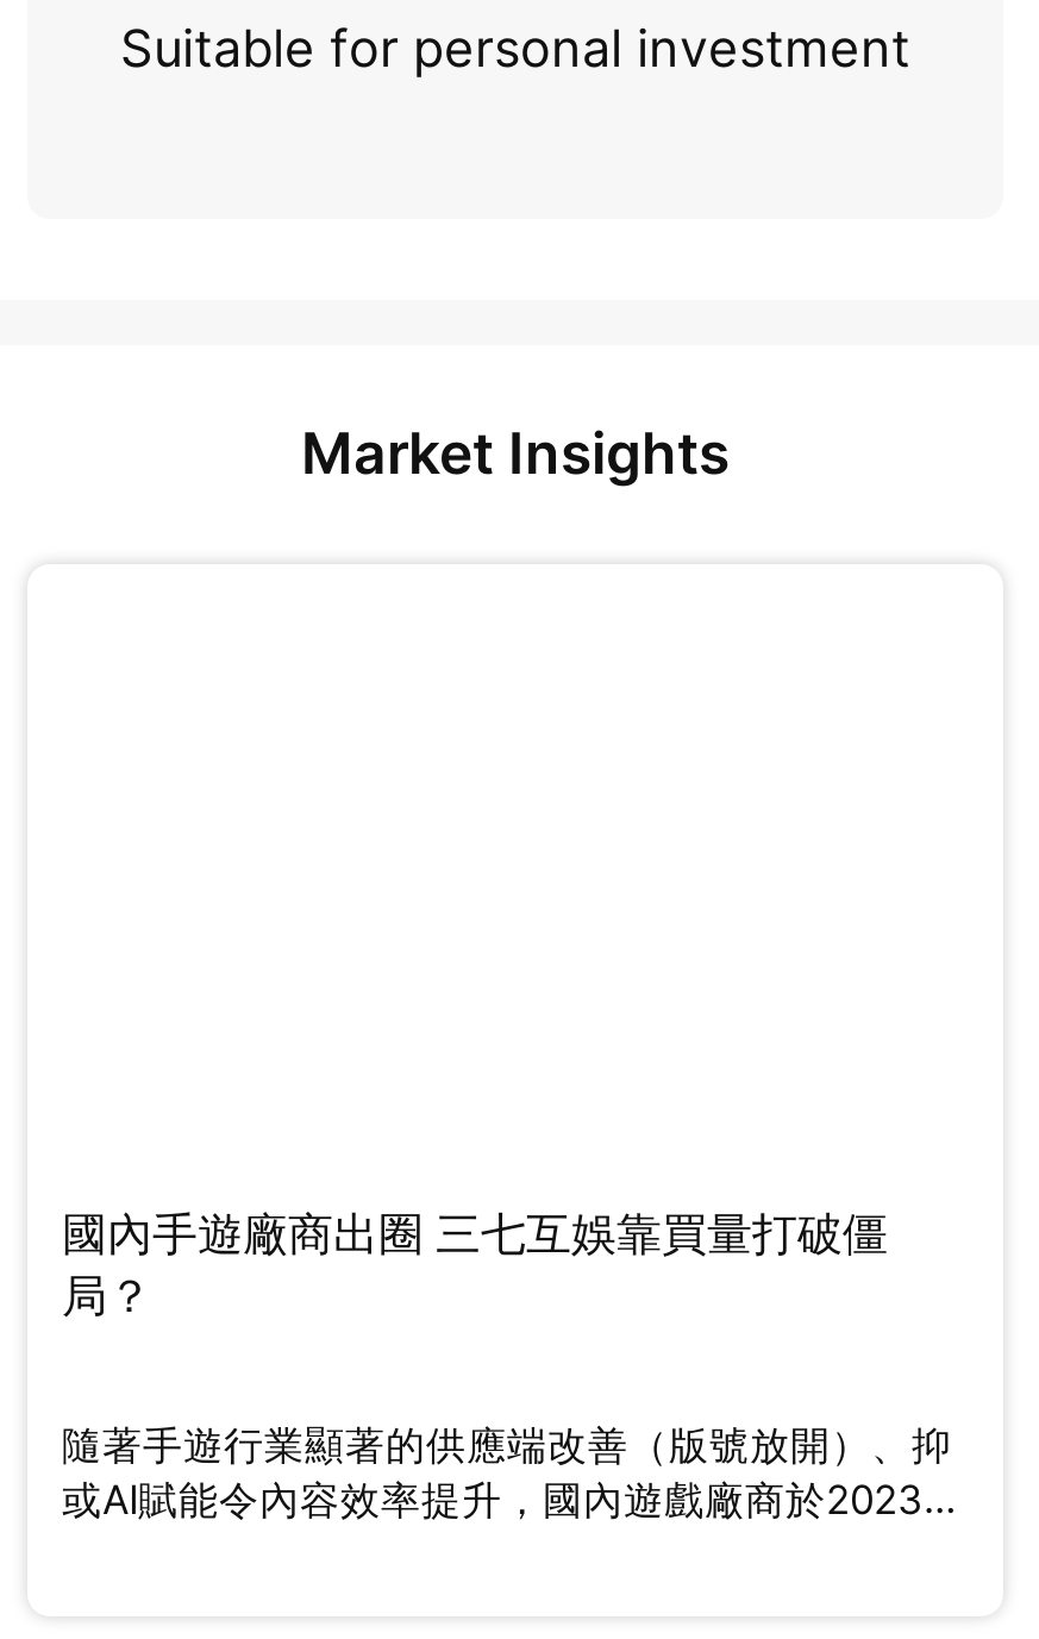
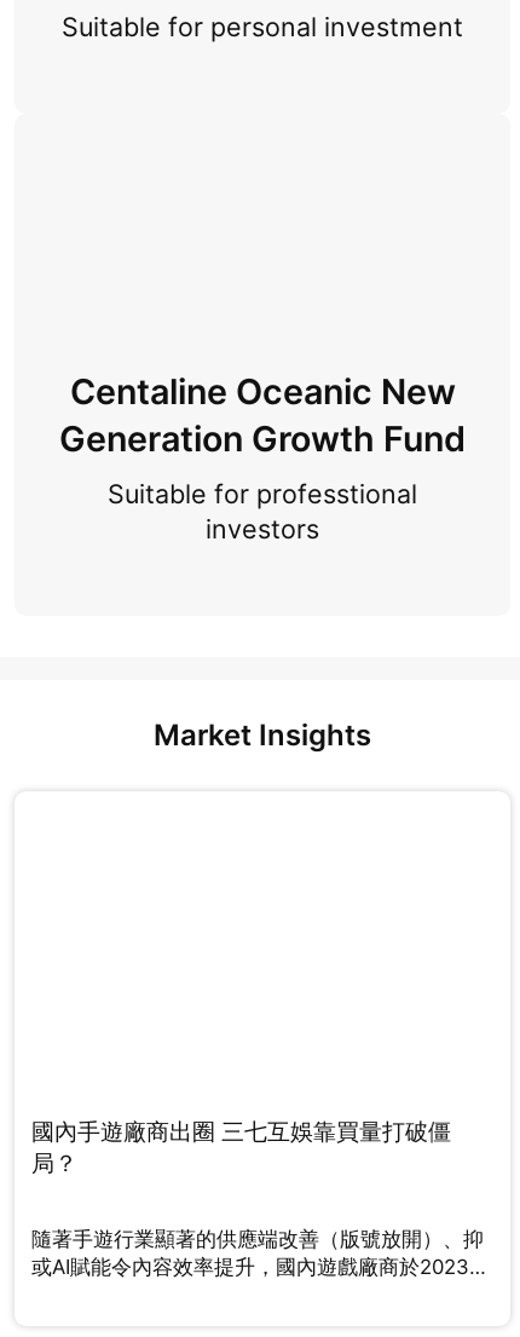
+ Centaline Oceanic New
+ Generation Growth Fund
+ Suitable for professtional
+ investors
